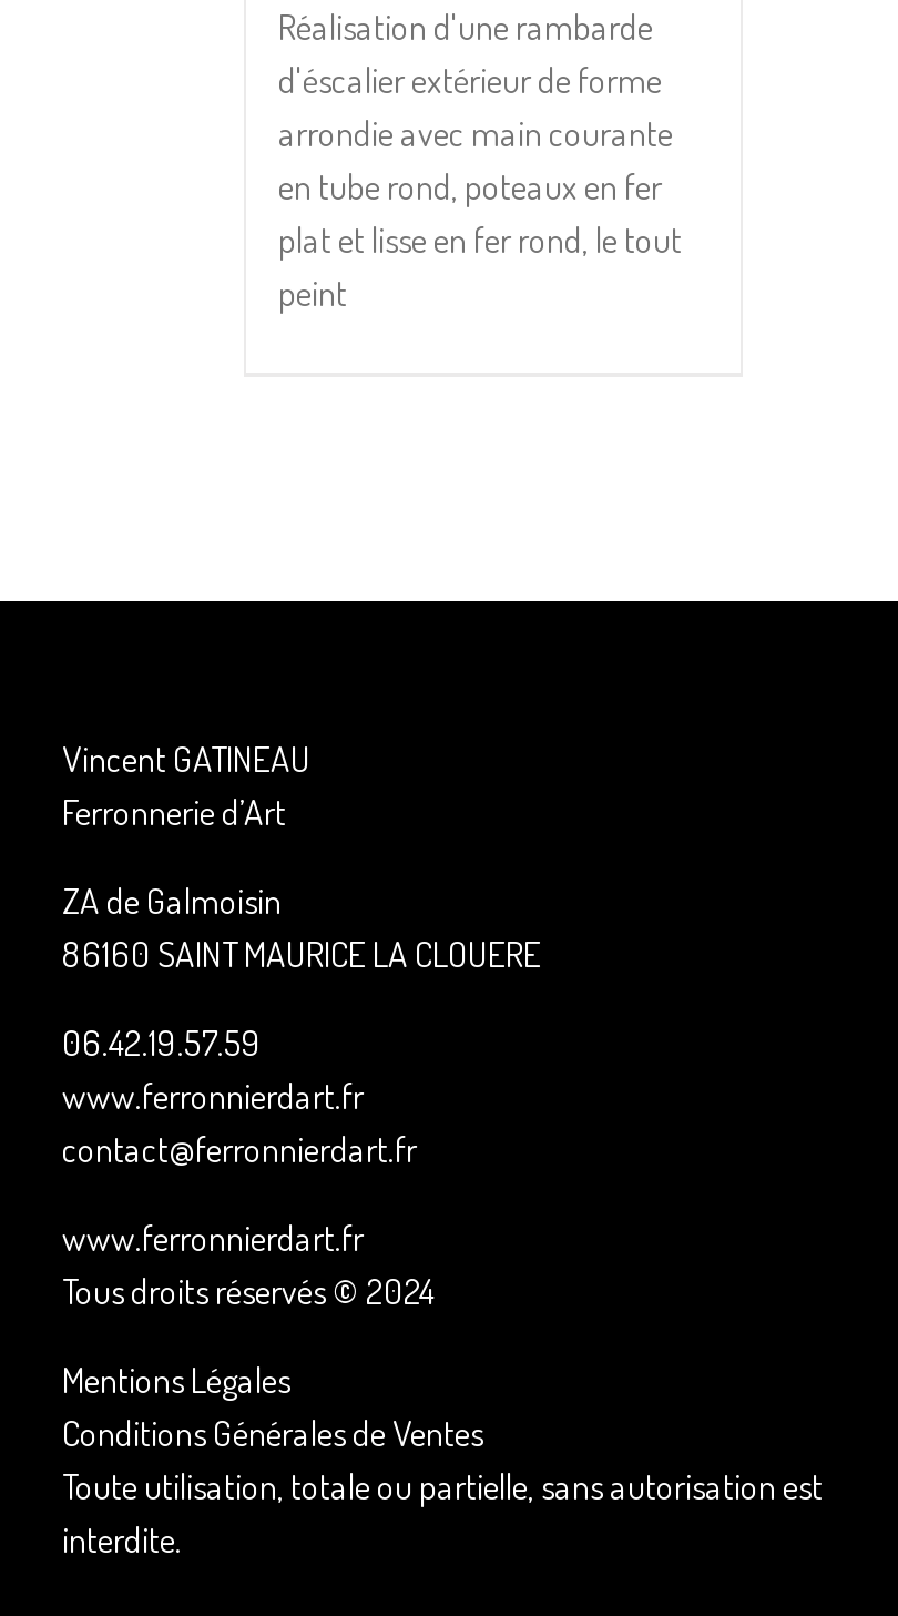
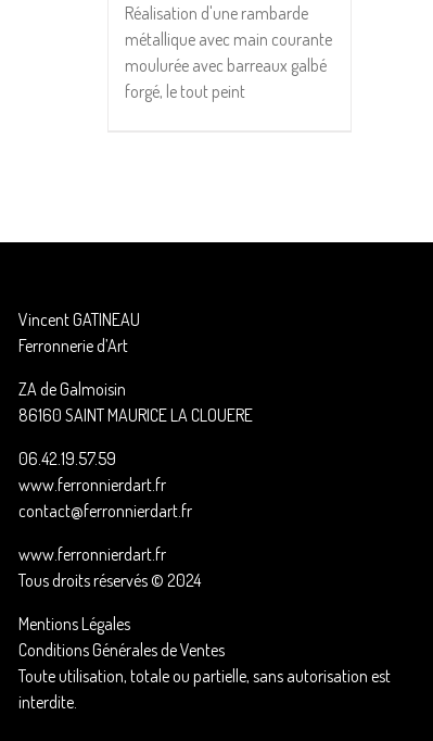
- d'éscalier extérieur de forme
- arrondie avec main courante
- en tube rond, poteaux en fer
- plat et lisse en fer rond, le tout
- peint
+ métallique avec main courante
+ moulurée avec barreaux galbé
+ forgé, le tout peint
